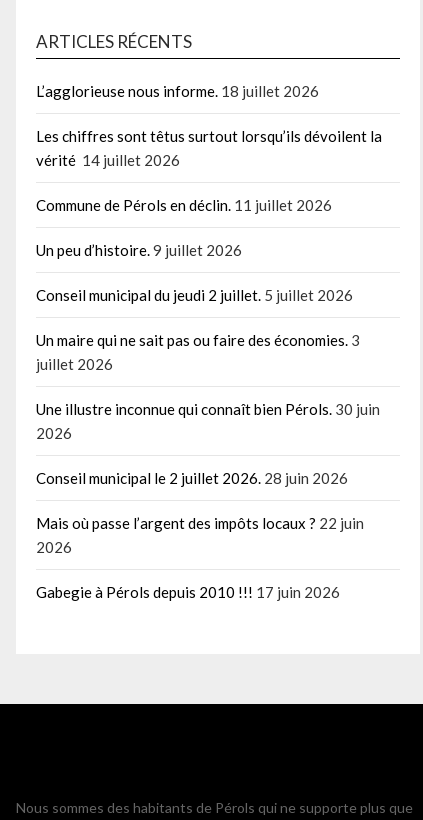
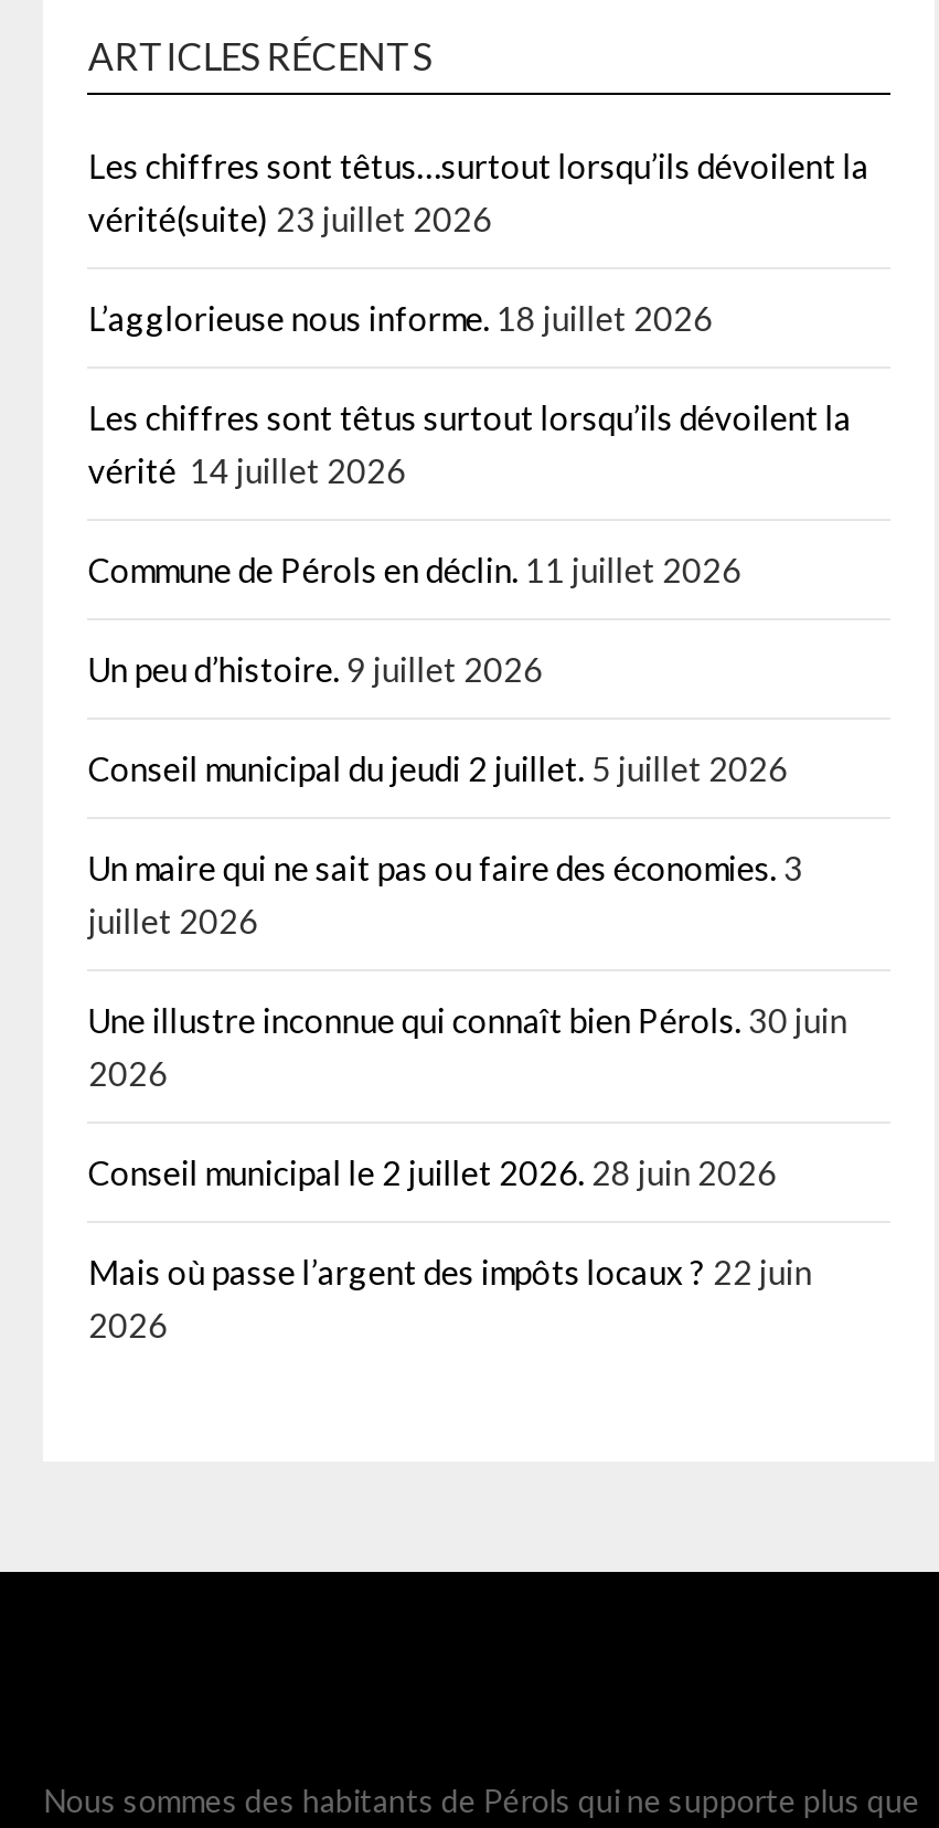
+ Les chiffres sont têtus…surtout lorsqu’ils dévoilent la
+ vérité(suite) 23 juillet 2026

moved down: L’agglorieuse nous informe. 18 juillet 2026 | Les chiffres sont têtus surtout lorsqu’ils dévoilent la | vérité 14 juillet 2026 | ... | Mais où passe l’argent des impôts locaux ? 22 juin | 2026

- Gabegie à Pérols depuis 2010 !!! 17 juin 2026
